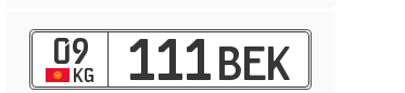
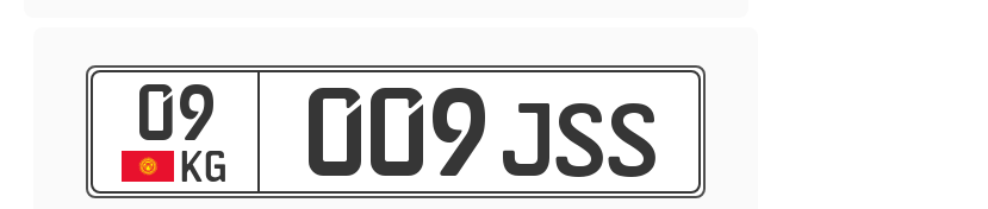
- 111 BEK
+ 009 JSS
